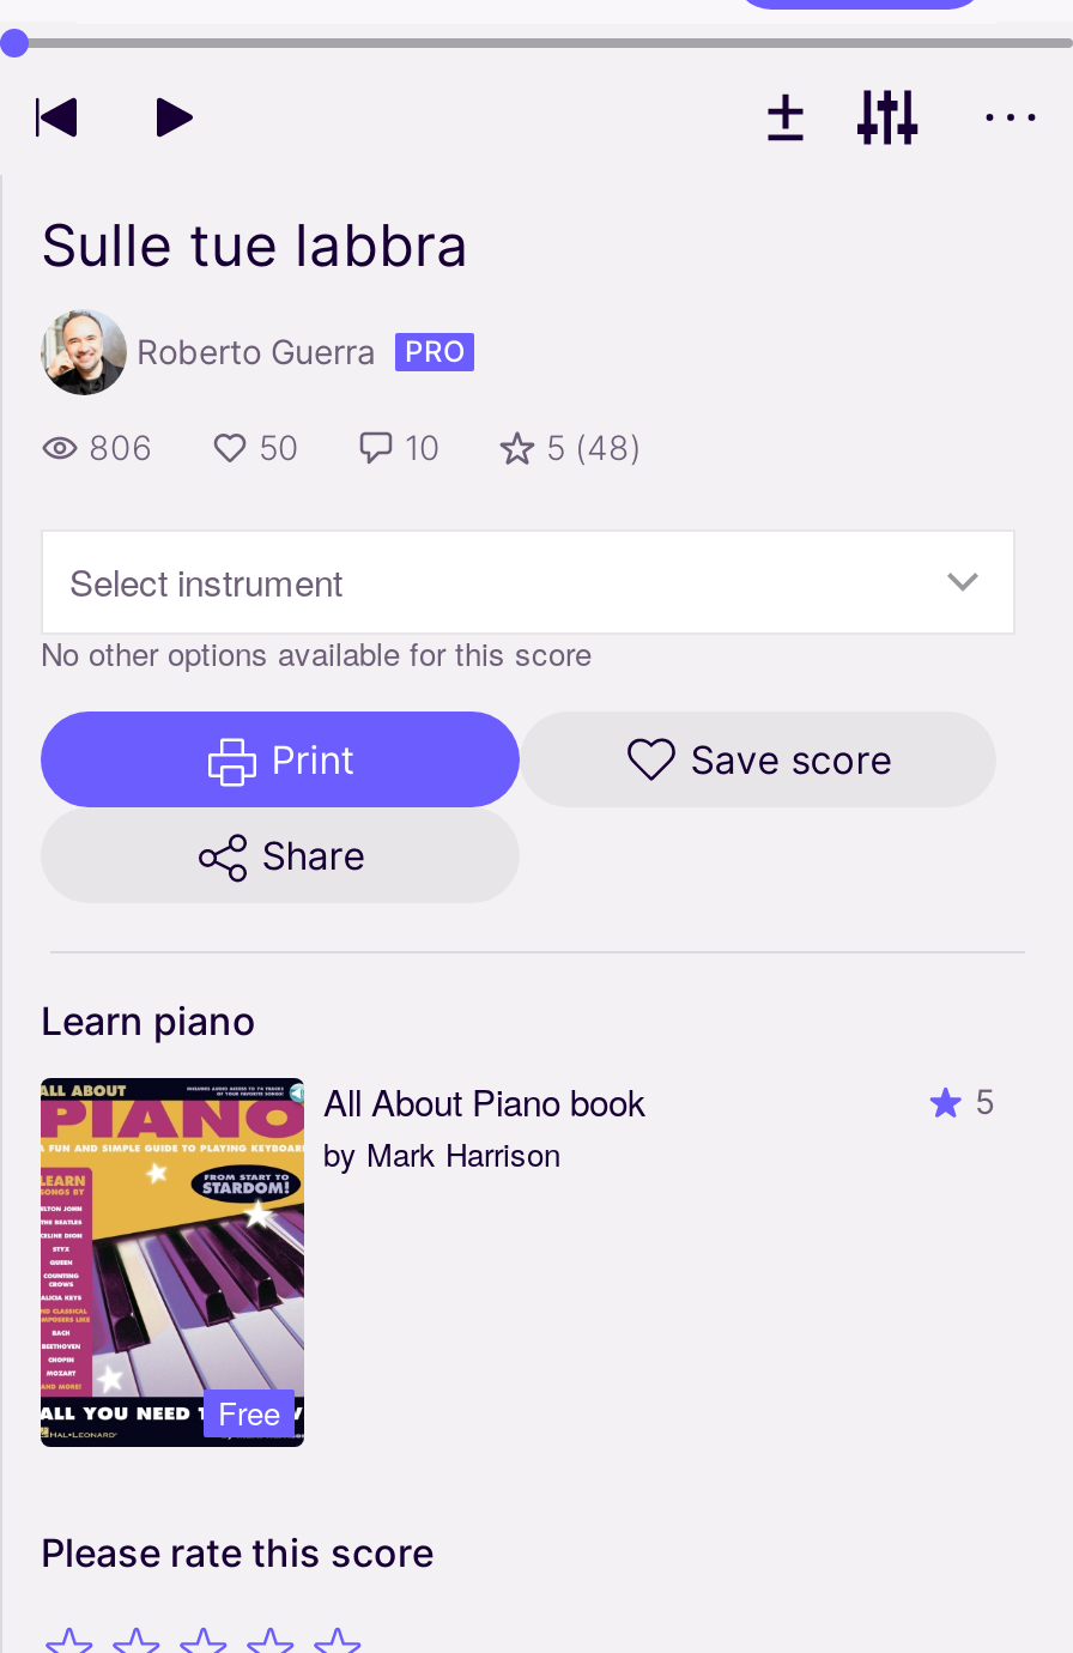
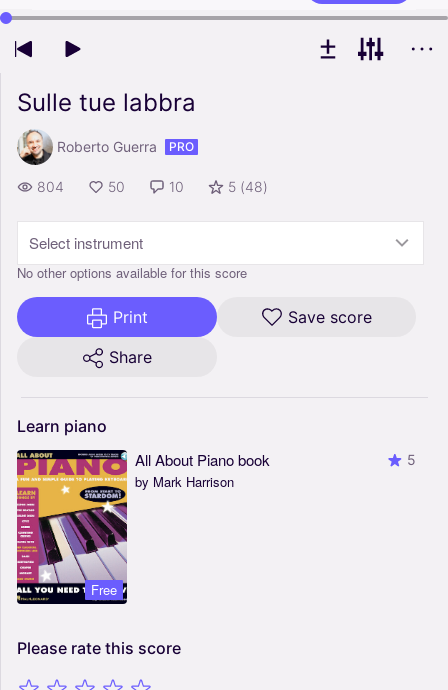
- 806
+ 804
